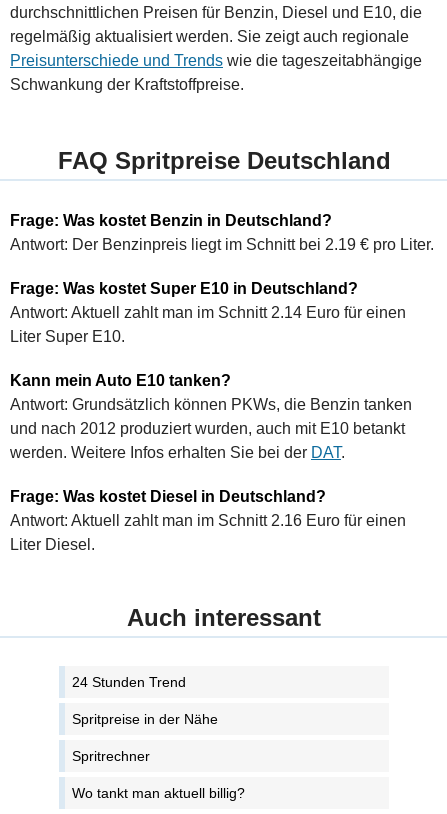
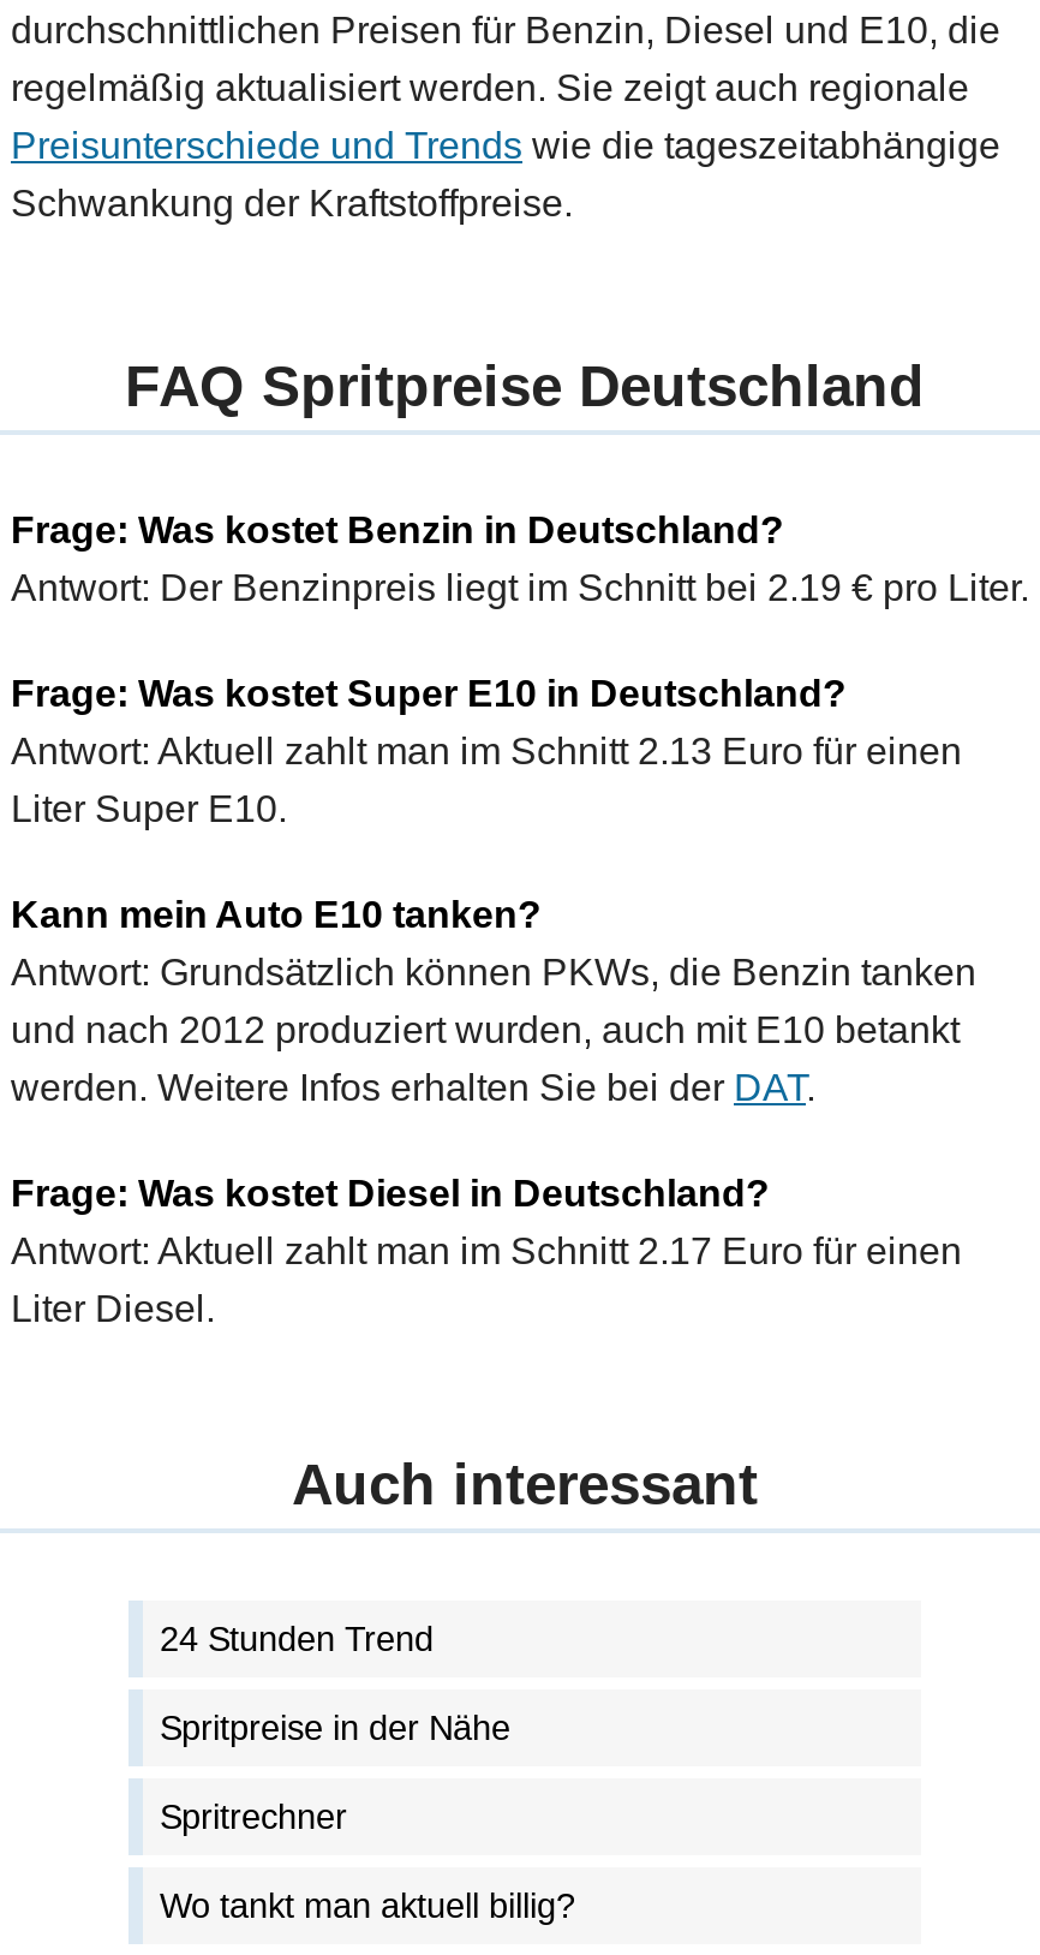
- Antwort: Aktuell zahlt man im Schnitt 2.14 Euro für einen
+ Antwort: Aktuell zahlt man im Schnitt 2.13 Euro für einen

- Antwort: Aktuell zahlt man im Schnitt 2.16 Euro für einen
+ Antwort: Aktuell zahlt man im Schnitt 2.17 Euro für einen
